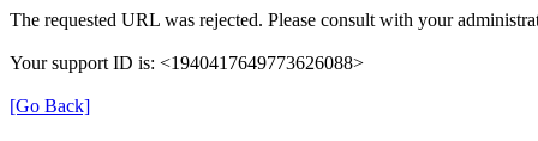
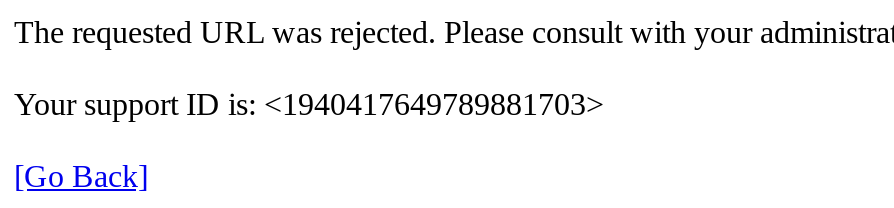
- Your support ID is: <1940417649773626088>
+ Your support ID is: <1940417649789881703>
